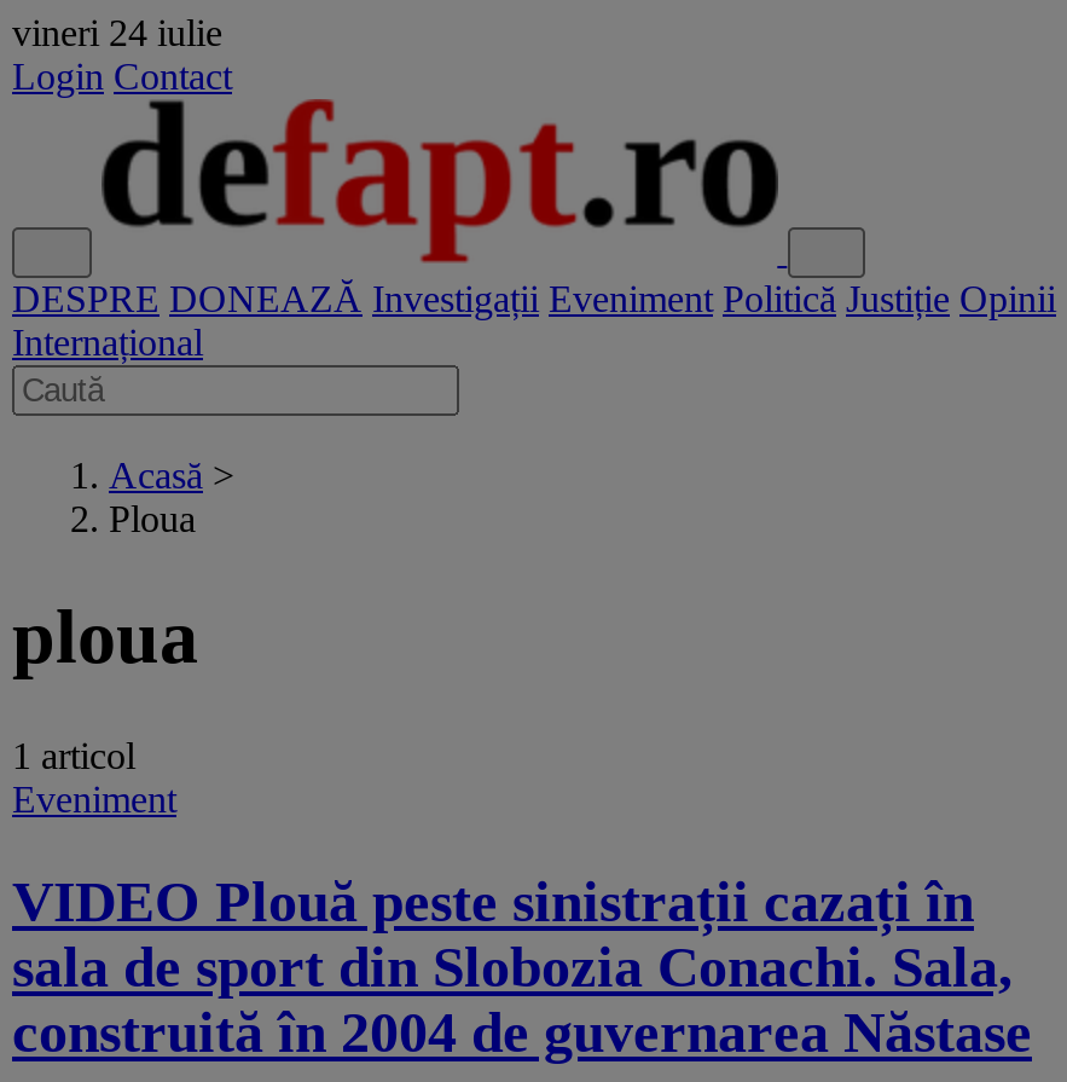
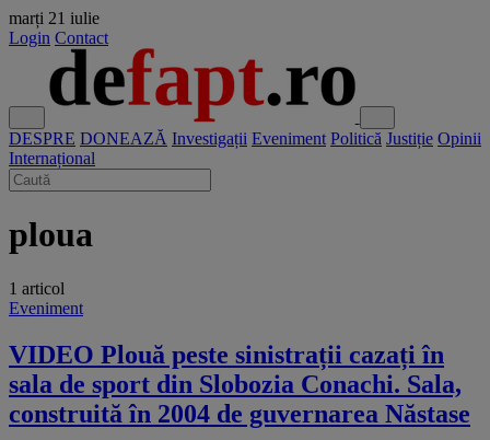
- vineri 24 iulie
+ marți 21 iulie

- Acasă >
- Ploua
